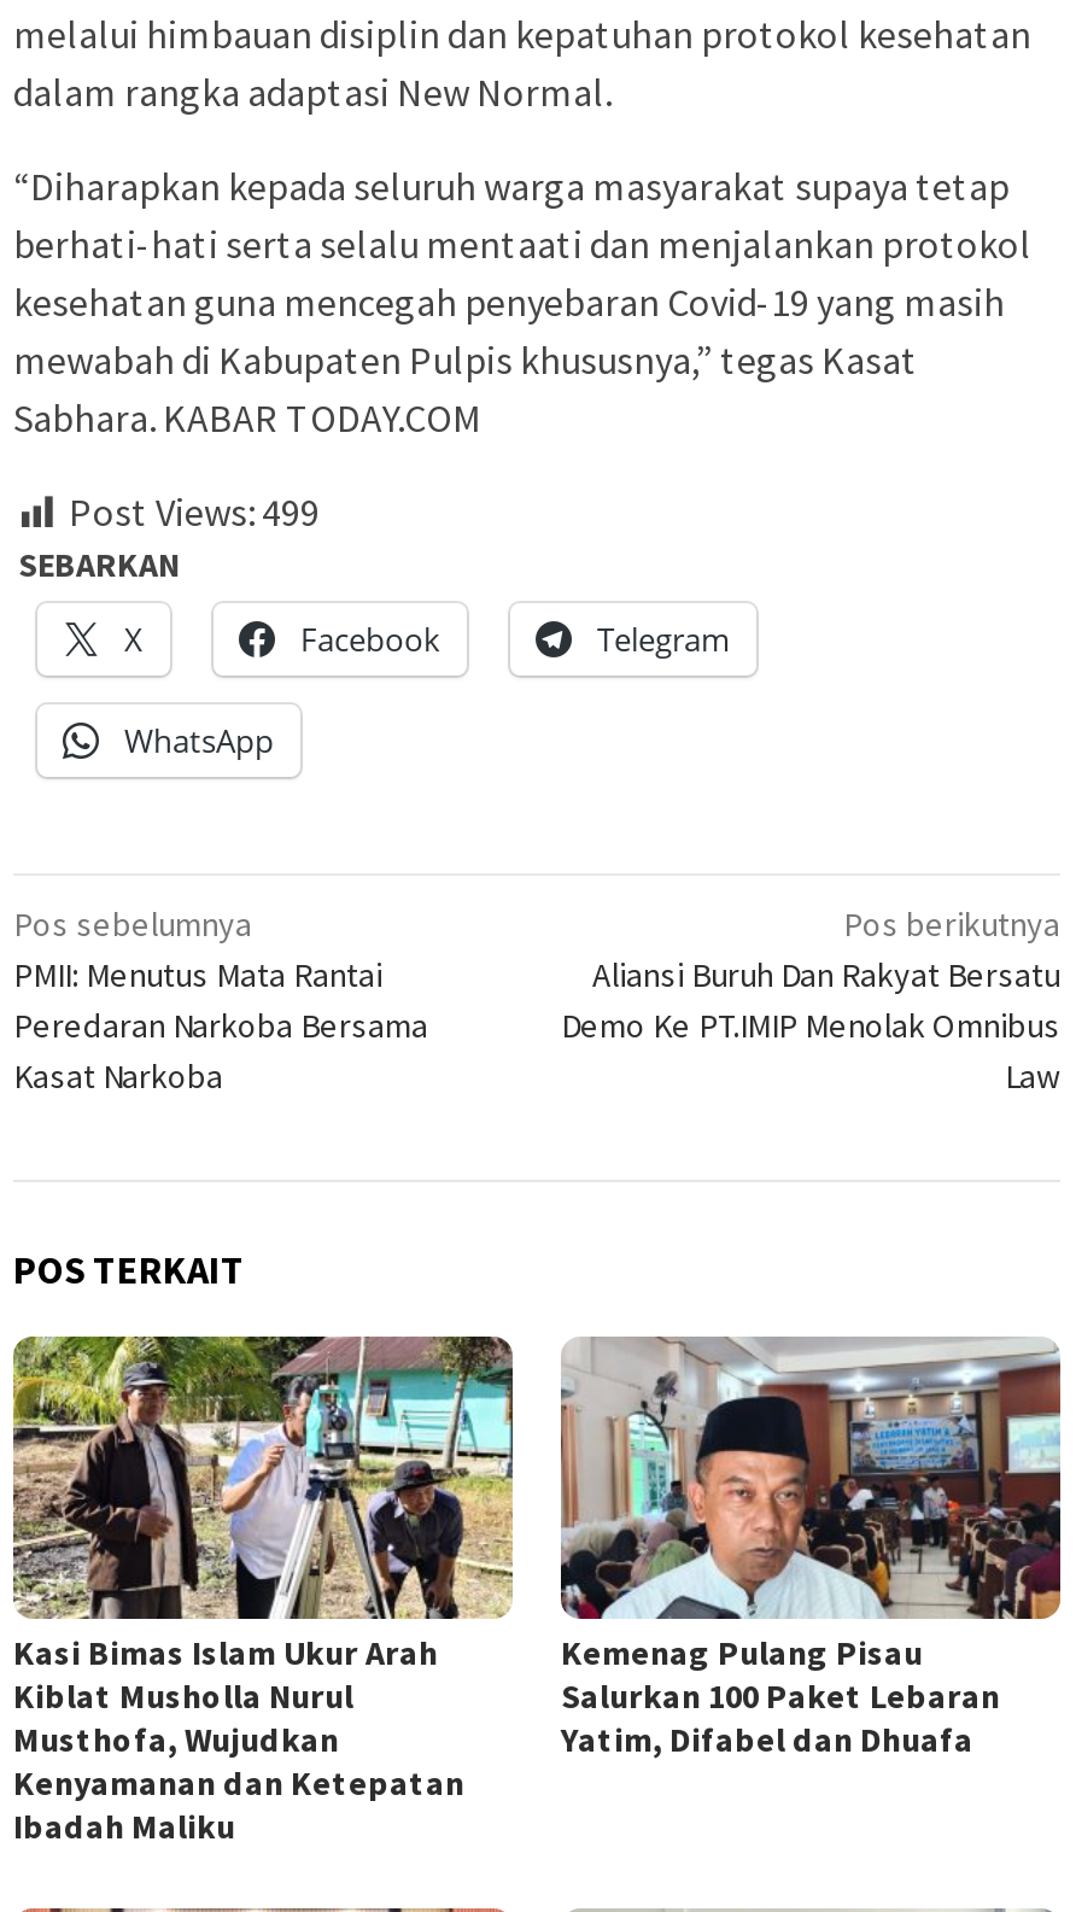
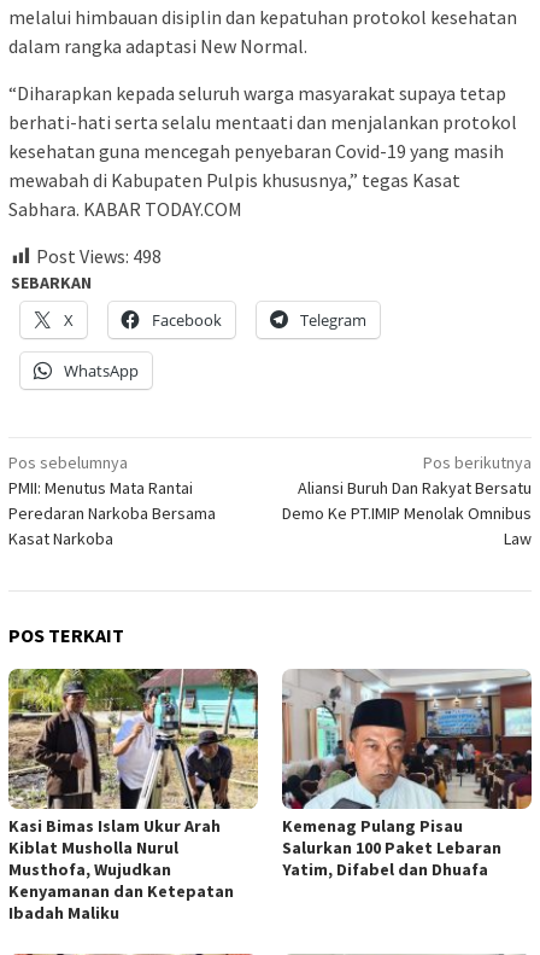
- Post Views: 499
+ Post Views: 498
